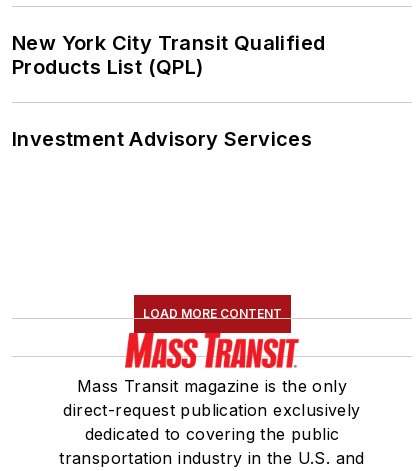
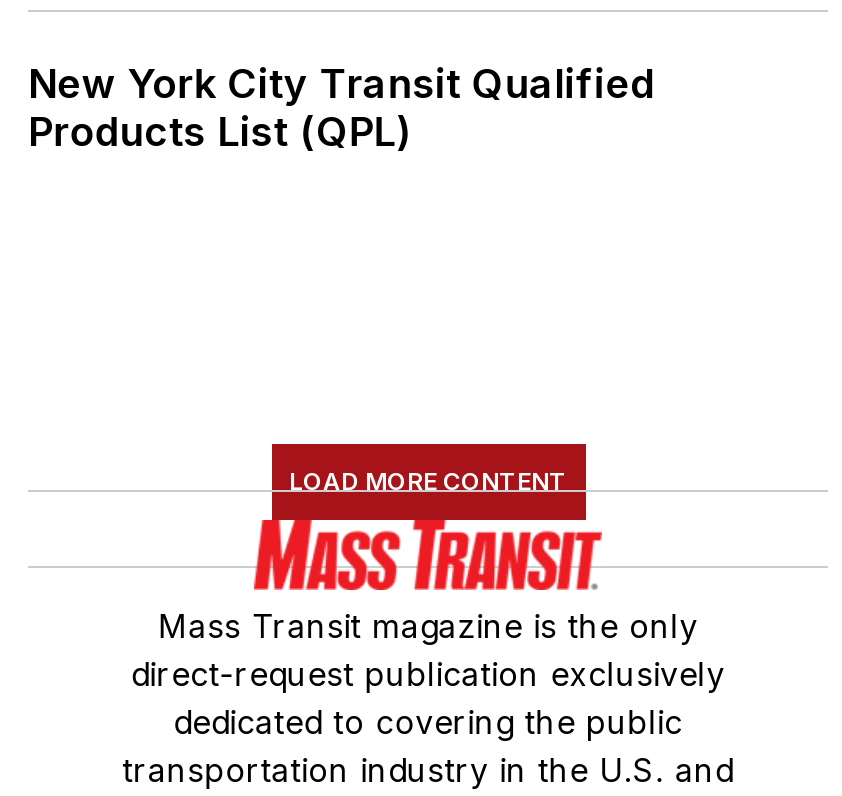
- Investment Advisory Services
